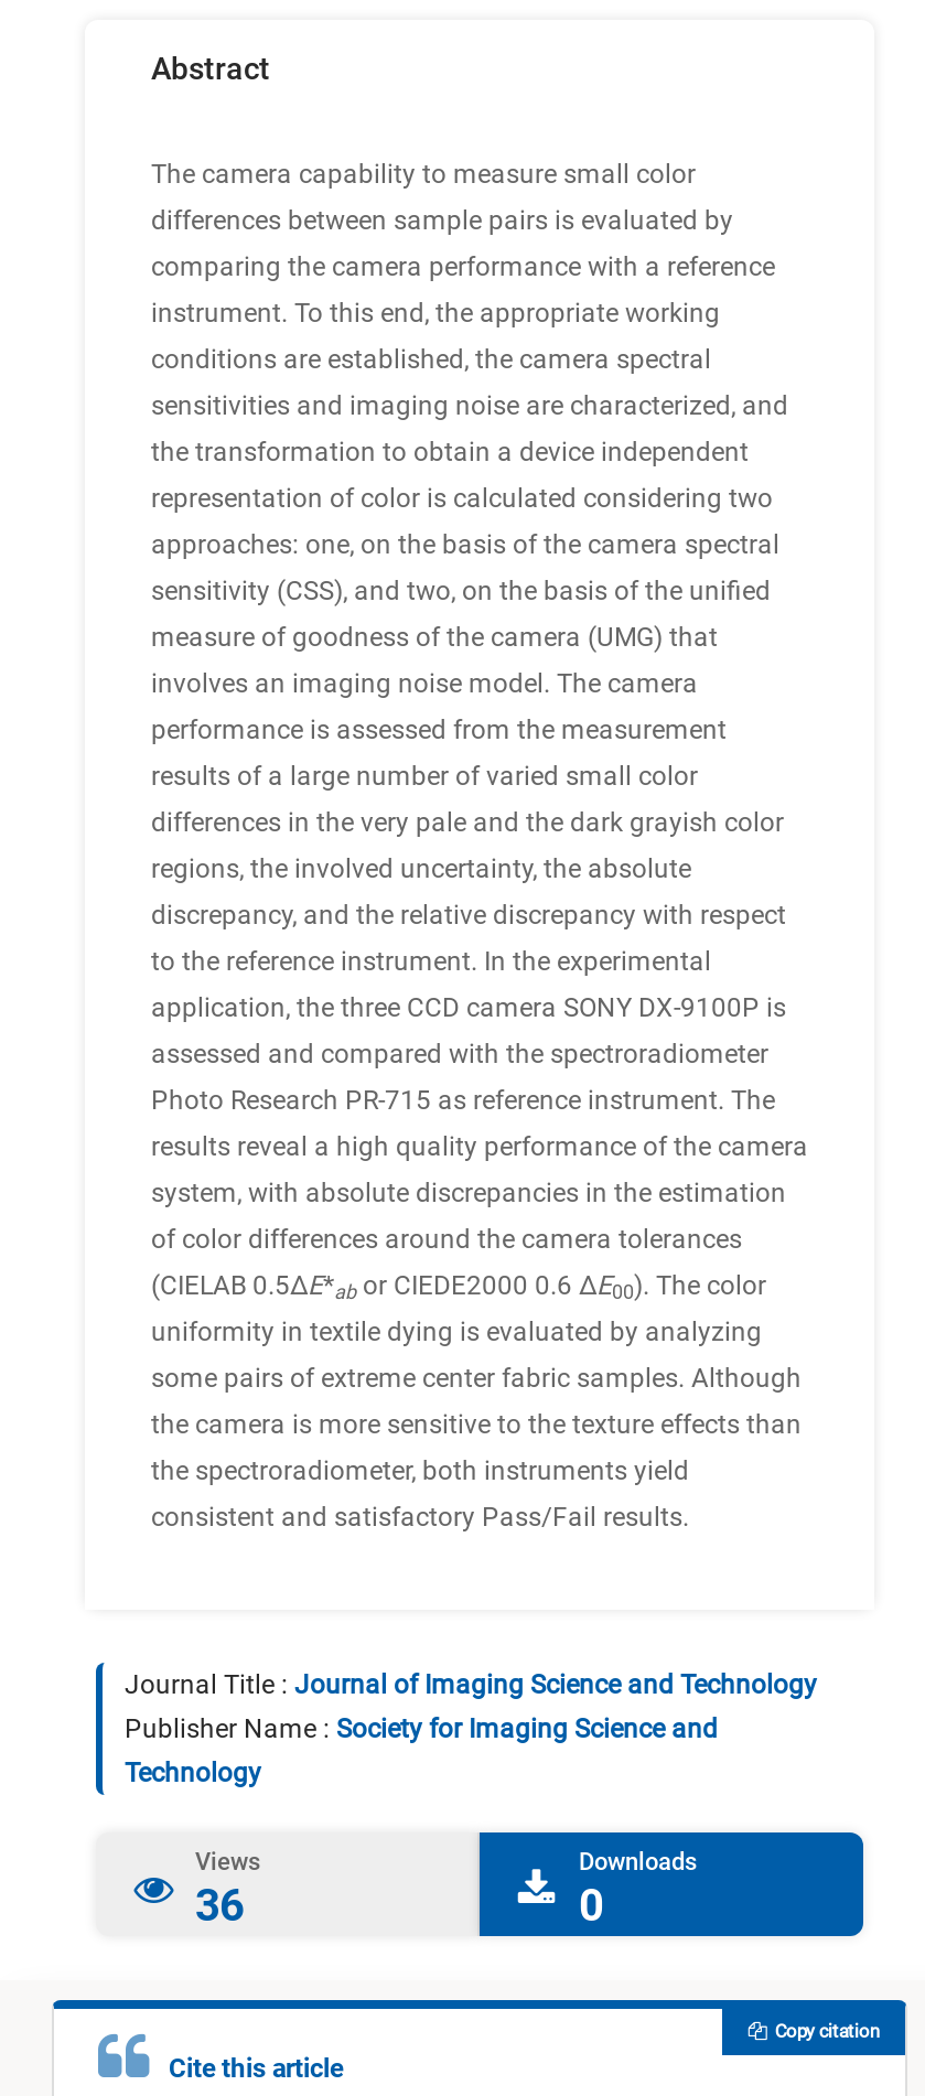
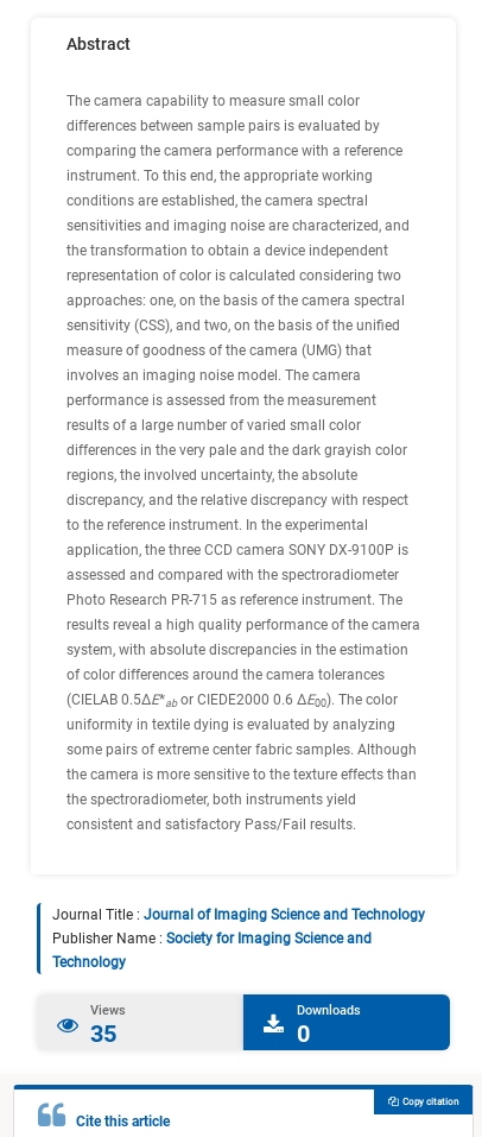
- 36
+ 35
